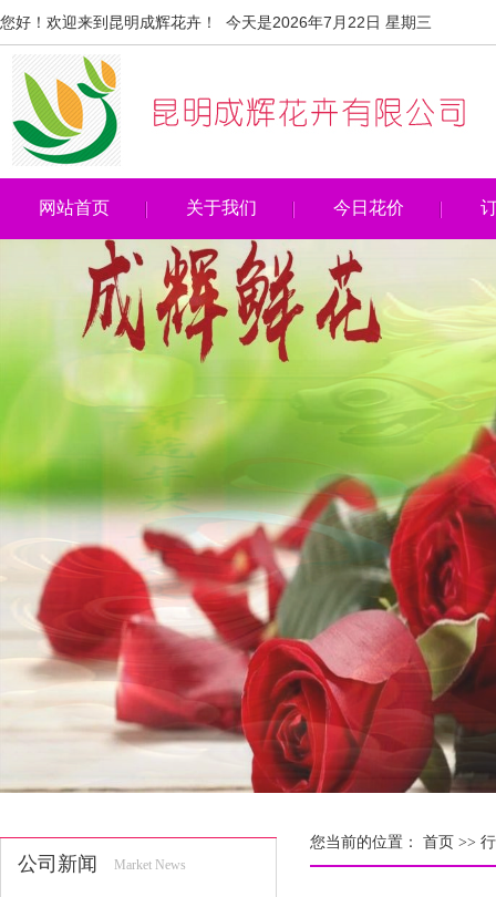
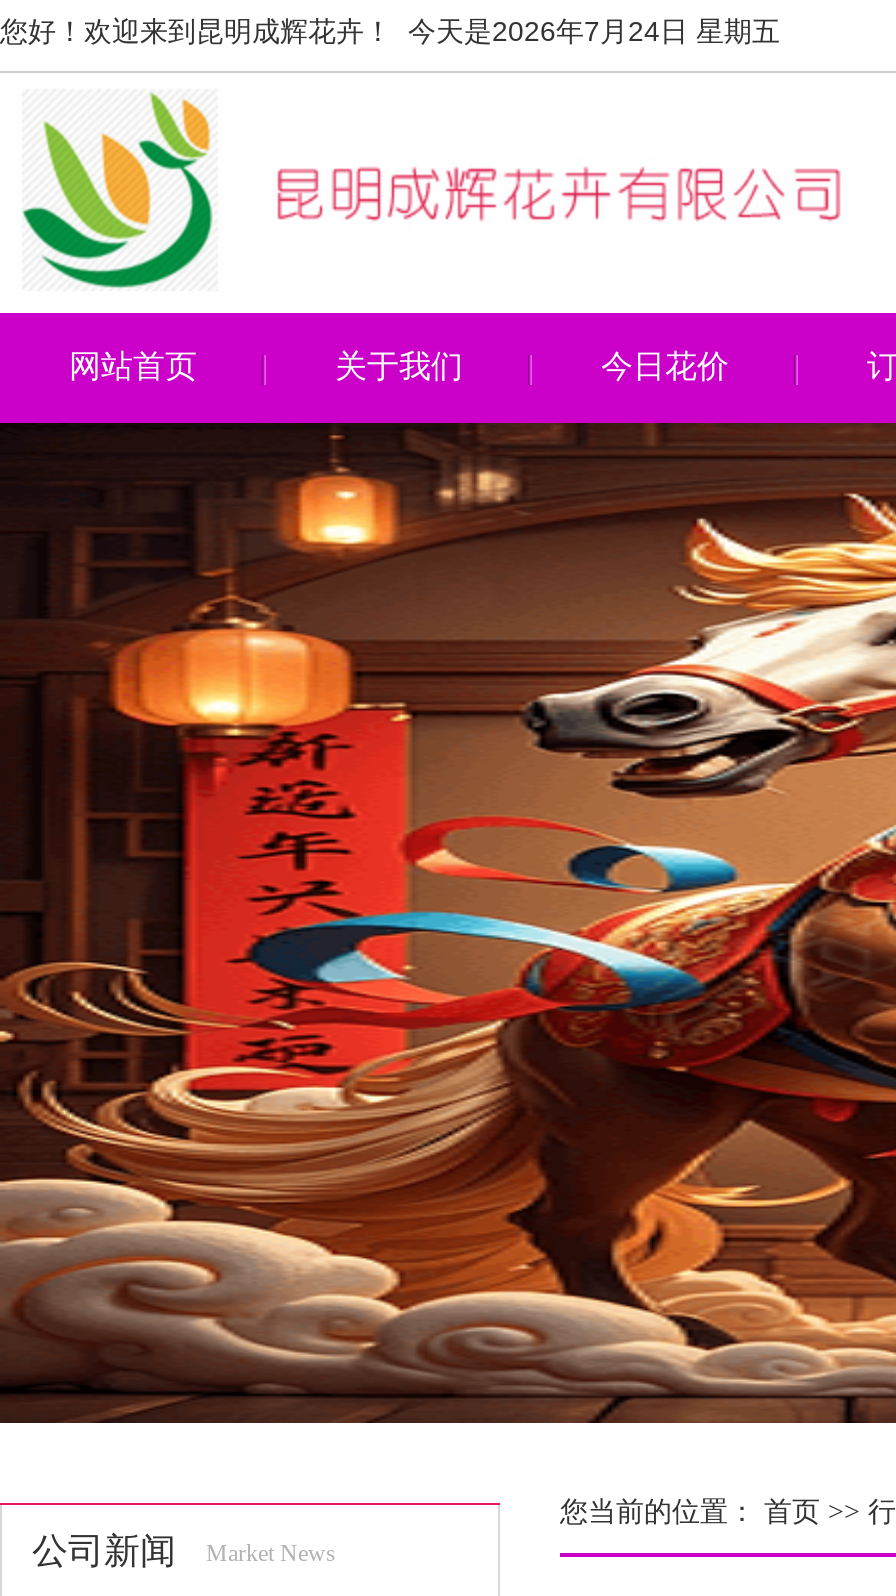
- 您好！欢迎来到昆明成辉花卉！ 今天是2026年7月22日 星期三
+ 您好！欢迎来到昆明成辉花卉！ 今天是2026年7月24日 星期五

- [image]
+ [image]
